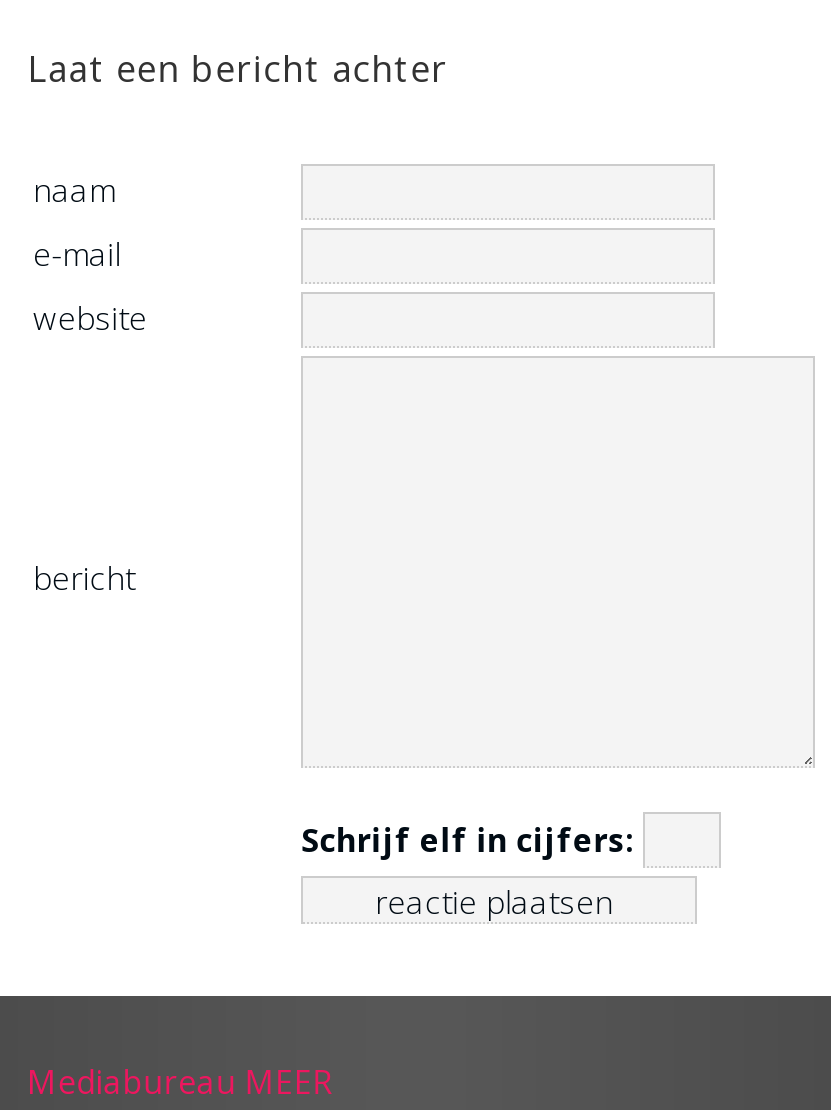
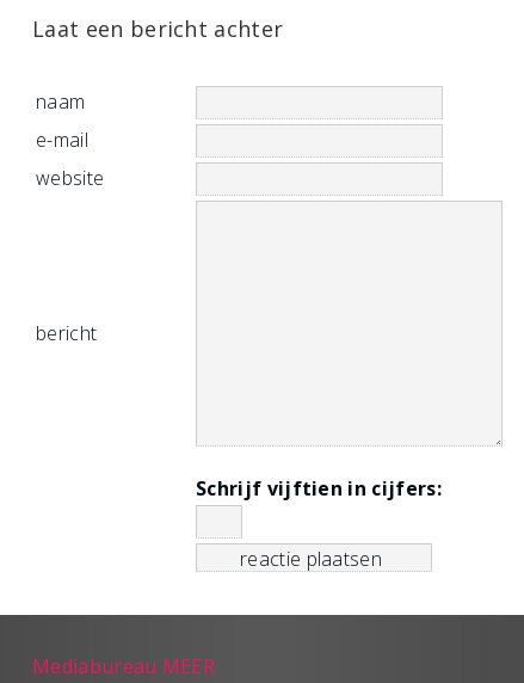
- Schrijf elf in cijfers:
+ Schrijf vijftien in cijfers:
